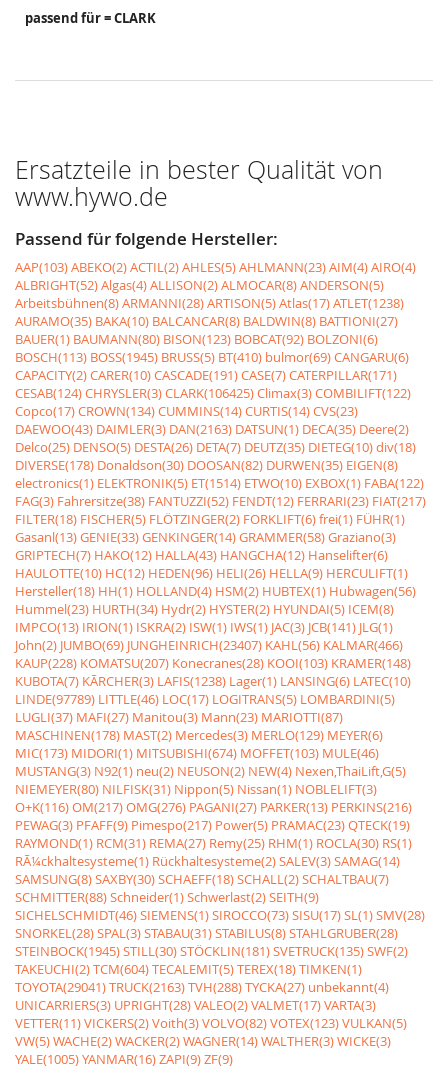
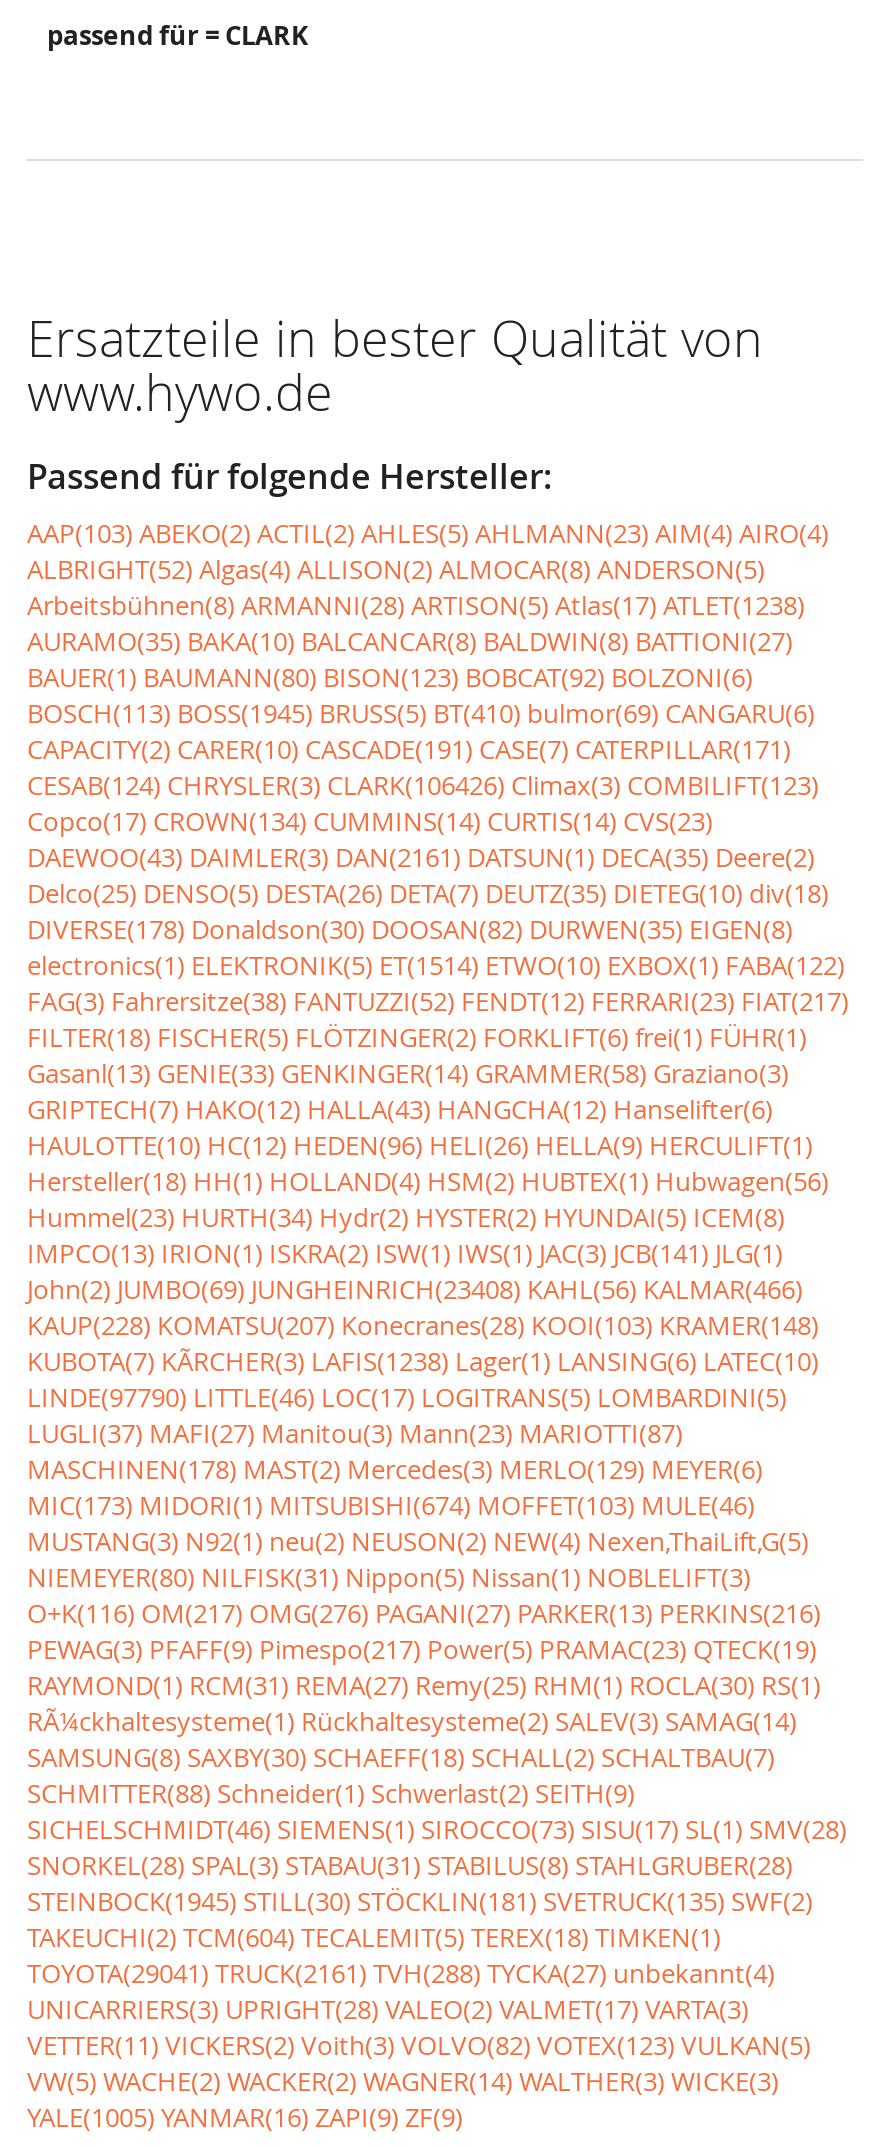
- CESAB(124) CHRYSLER(3) CLARK(106425) Climax(3) COMBILIFT(122)
+ CESAB(124) CHRYSLER(3) CLARK(106426) Climax(3) COMBILIFT(123)

- DAEWOO(43) DAIMLER(3) DAN(2163) DATSUN(1) DECA(35) Deere(2)
+ DAEWOO(43) DAIMLER(3) DAN(2161) DATSUN(1) DECA(35) Deere(2)

- John(2) JUMBO(69) JUNGHEINRICH(23407) KAHL(56) KALMAR(466)
+ John(2) JUMBO(69) JUNGHEINRICH(23408) KAHL(56) KALMAR(466)

- LINDE(97789) LITTLE(46) LOC(17) LOGITRANS(5) LOMBARDINI(5)
+ LINDE(97790) LITTLE(46) LOC(17) LOGITRANS(5) LOMBARDINI(5)

- TOYOTA(29041) TRUCK(2163) TVH(288) TYCKA(27) unbekannt(4)
+ TOYOTA(29041) TRUCK(2161) TVH(288) TYCKA(27) unbekannt(4)
